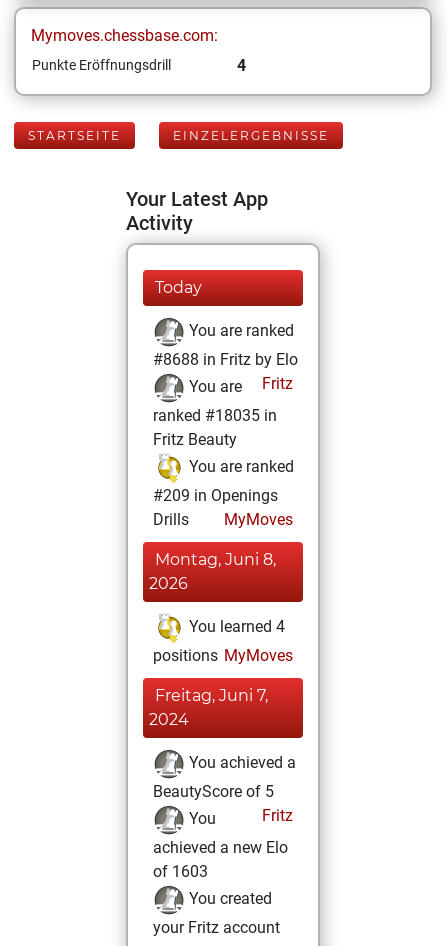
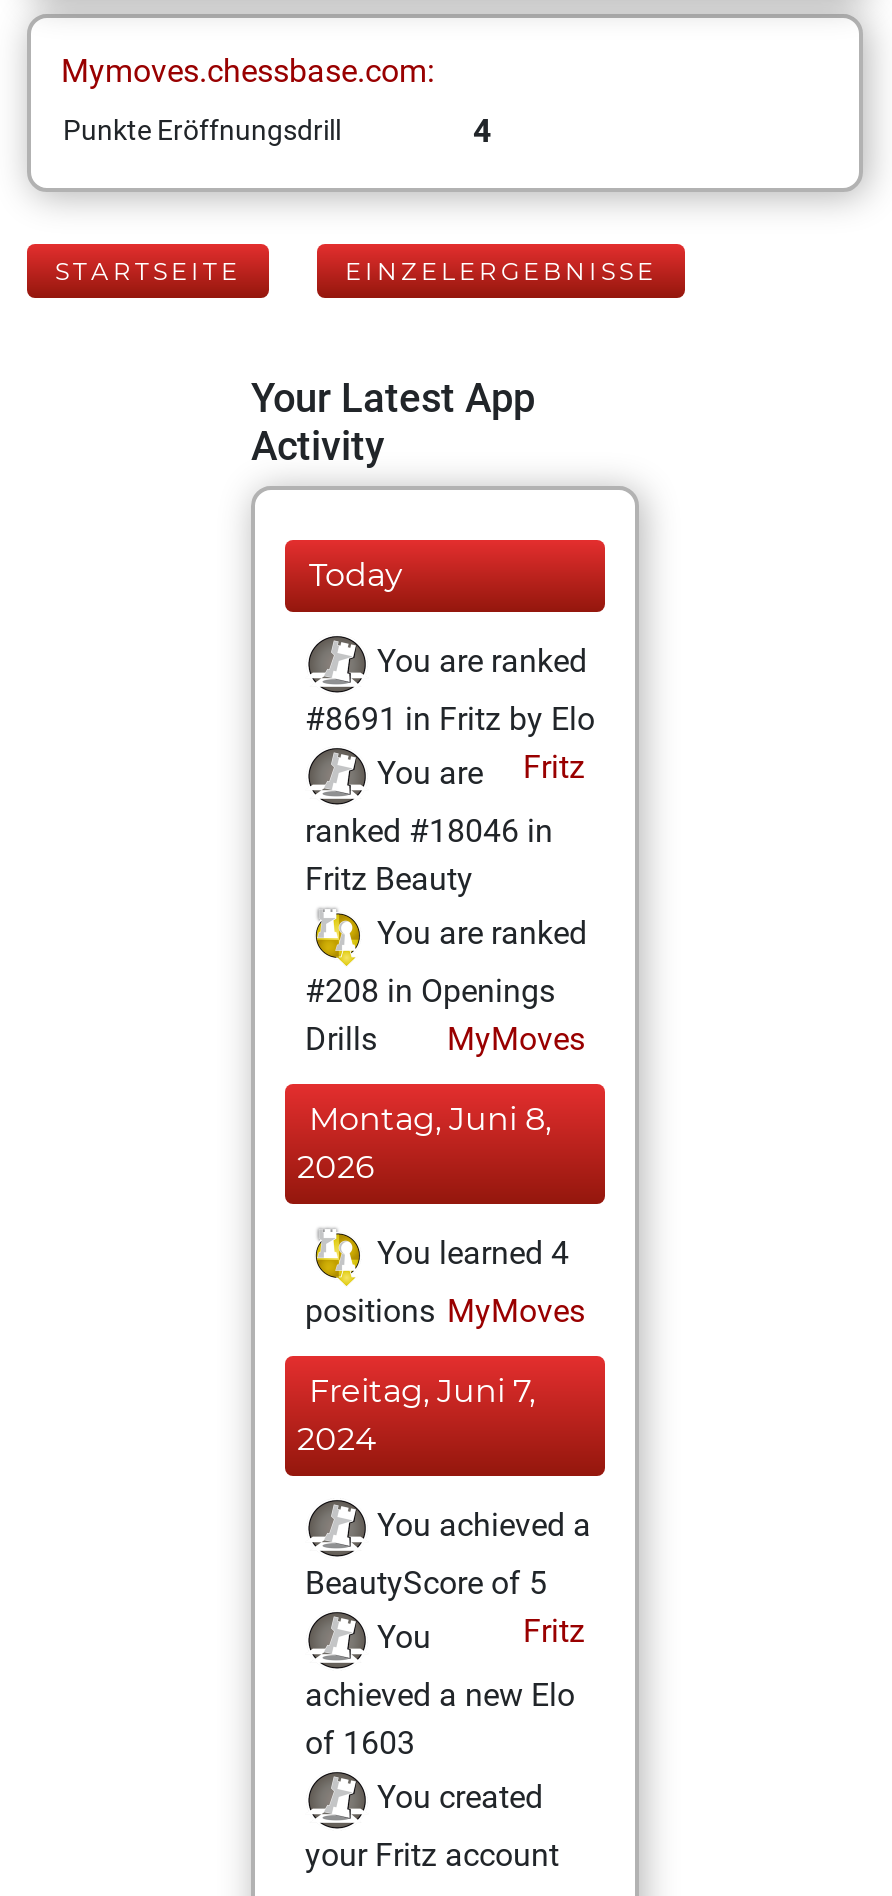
- #8688 in Fritz by Elo
+ #8691 in Fritz by Elo

- ranked #18035 in
+ ranked #18046 in

- #209 in Openings
+ #208 in Openings
